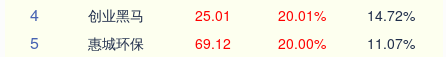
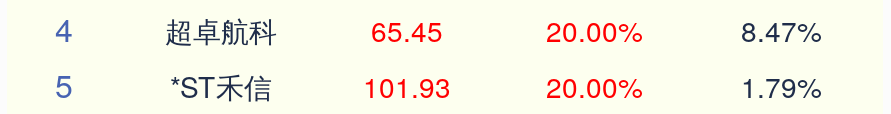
- 创业黑马
- 25.01
- 20.01%
- 14.72%
+ 超卓航科
+ 65.45
+ 20.00%
+ 8.47%

- 惠城环保
- 69.12
+ *ST禾信
+ 101.93

- 11.07%
+ 1.79%
